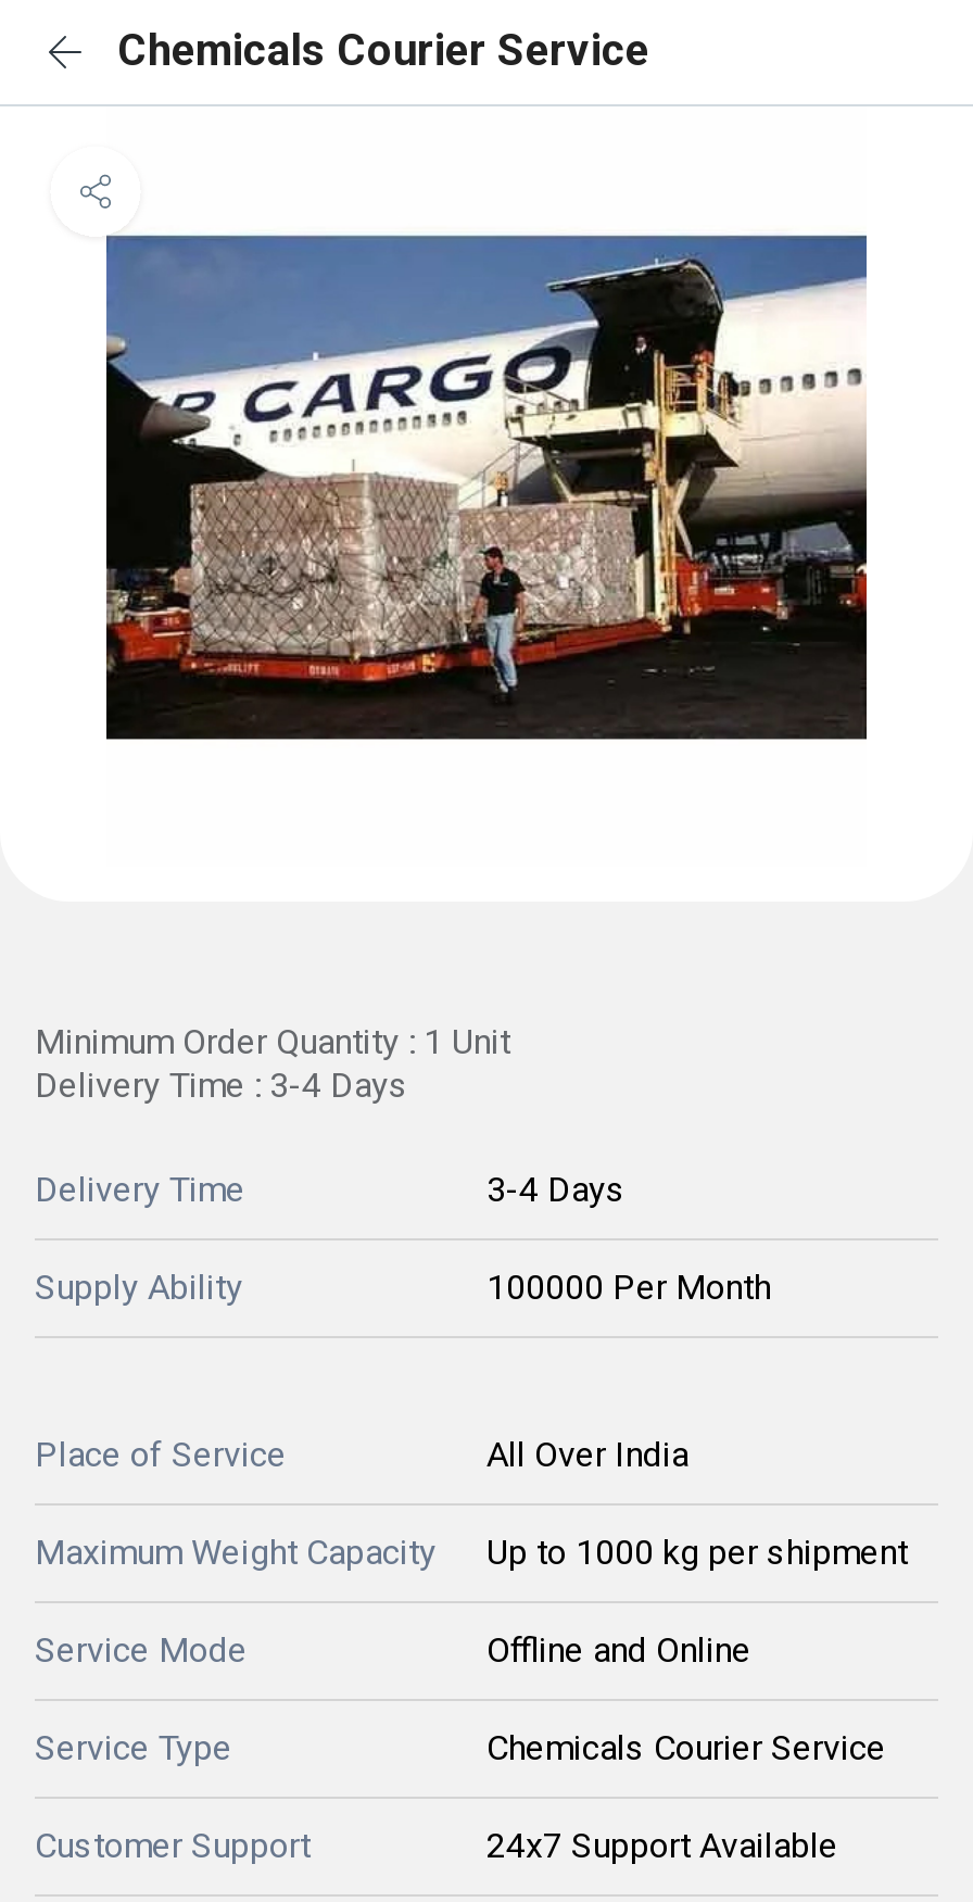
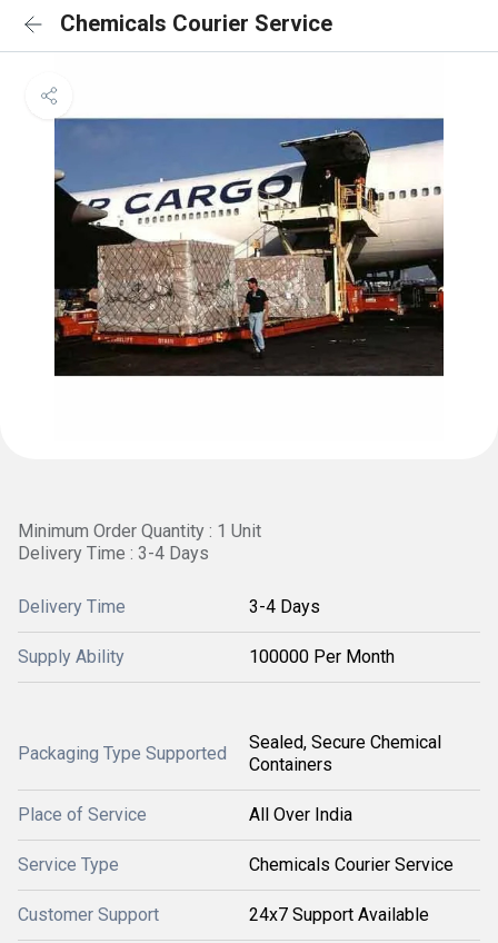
+ Packaging Type Supported

+ Sealed, Secure Chemical
+ Containers

moved down: Place of Service | All Over India

- Maximum Weight Capacity
- Up to 1000 kg per shipment
- Service Mode
- Offline and Online
